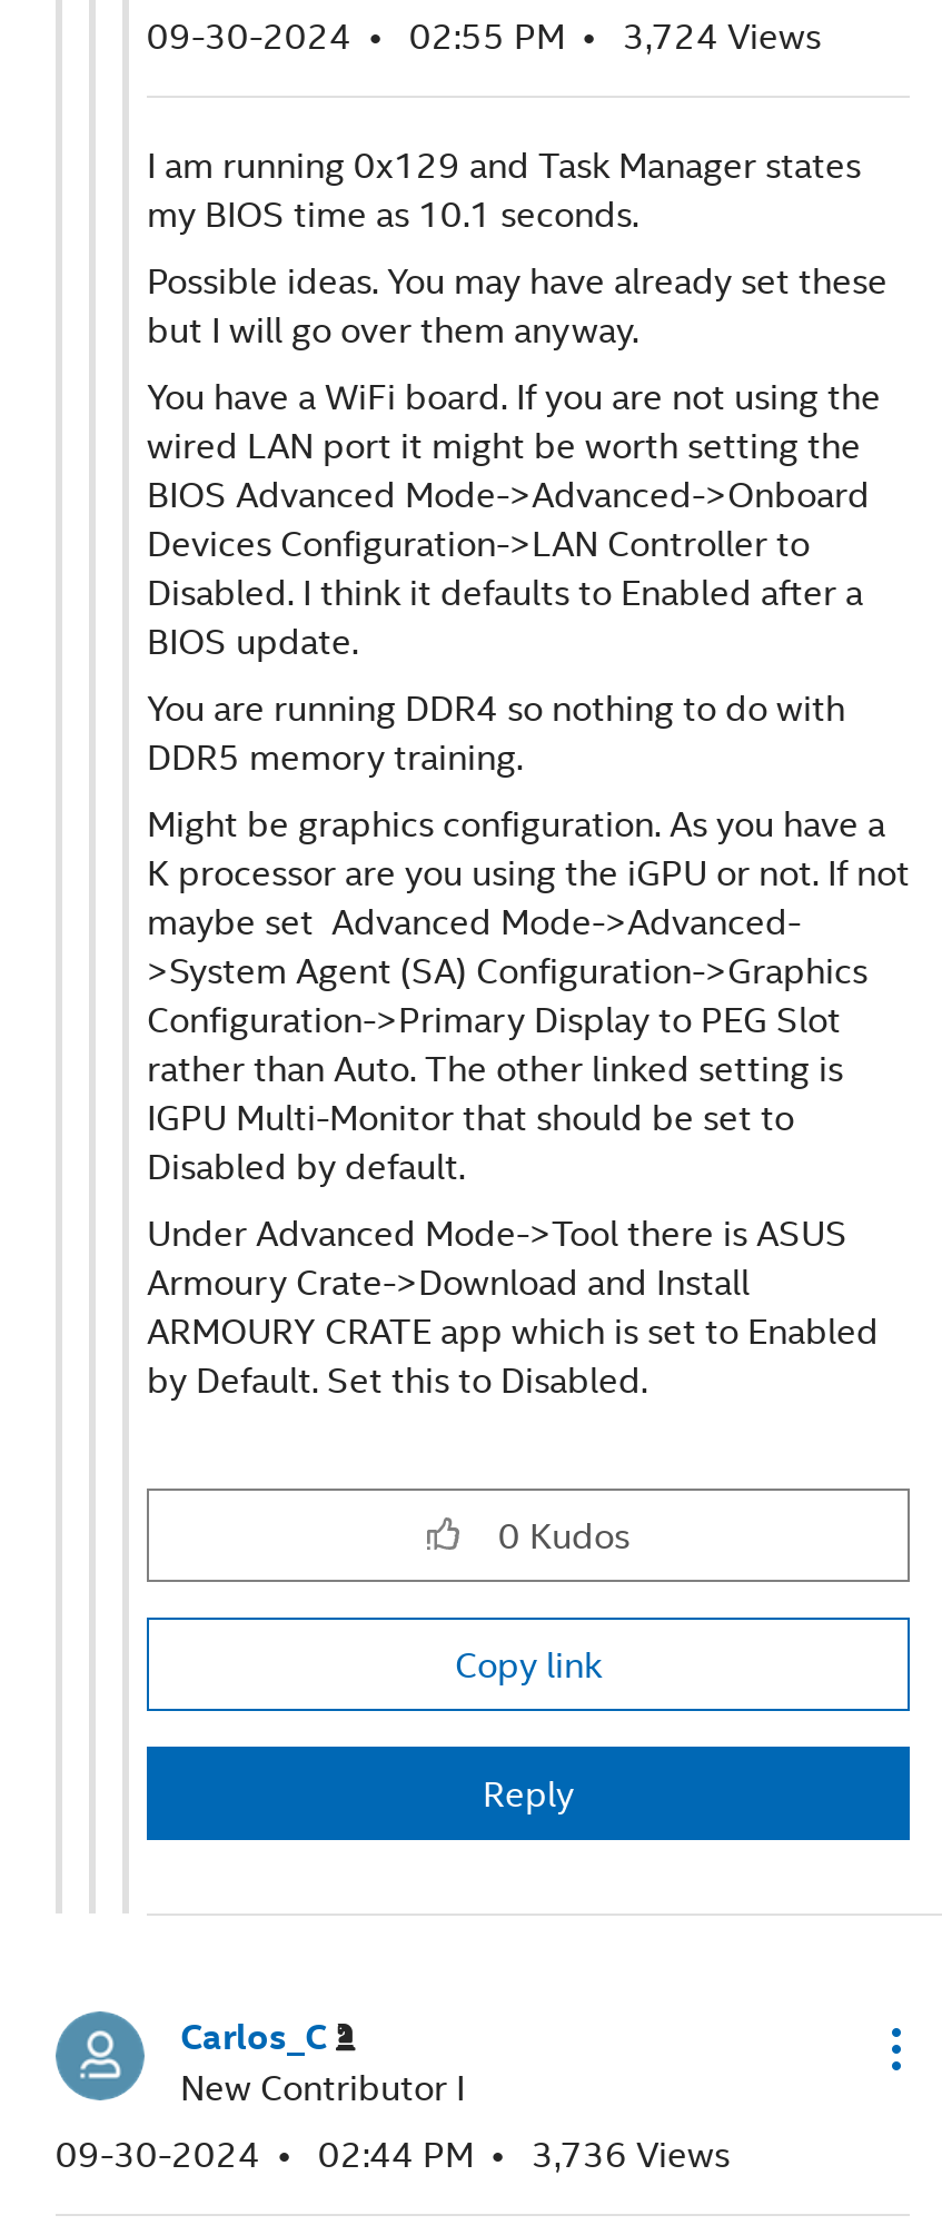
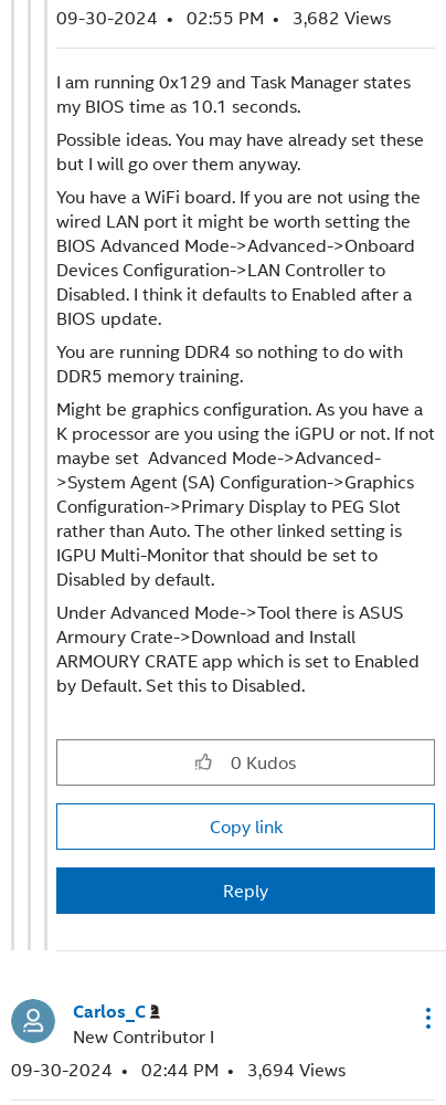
- 09-30-2024 02:55 PM 3,724 Views
+ 09-30-2024 02:55 PM 3,682 Views

- 09-30-2024 02:44 PM 3,736 Views
+ 09-30-2024 02:44 PM 3,694 Views
